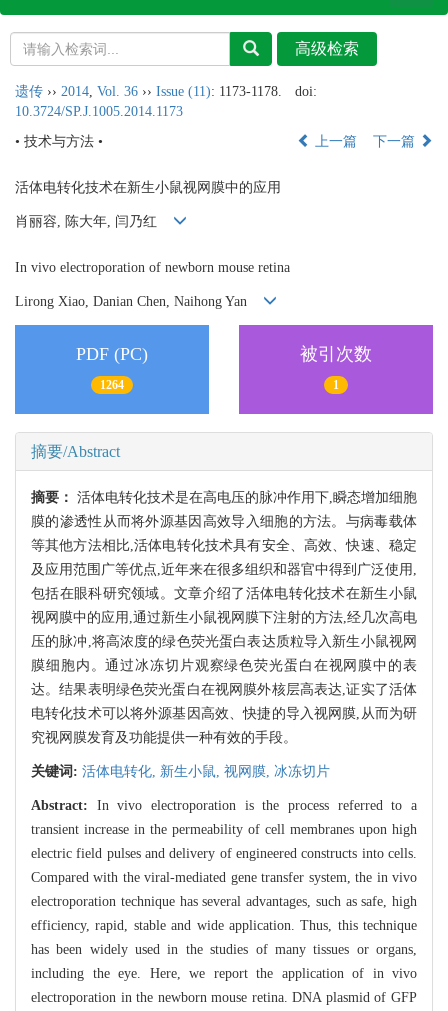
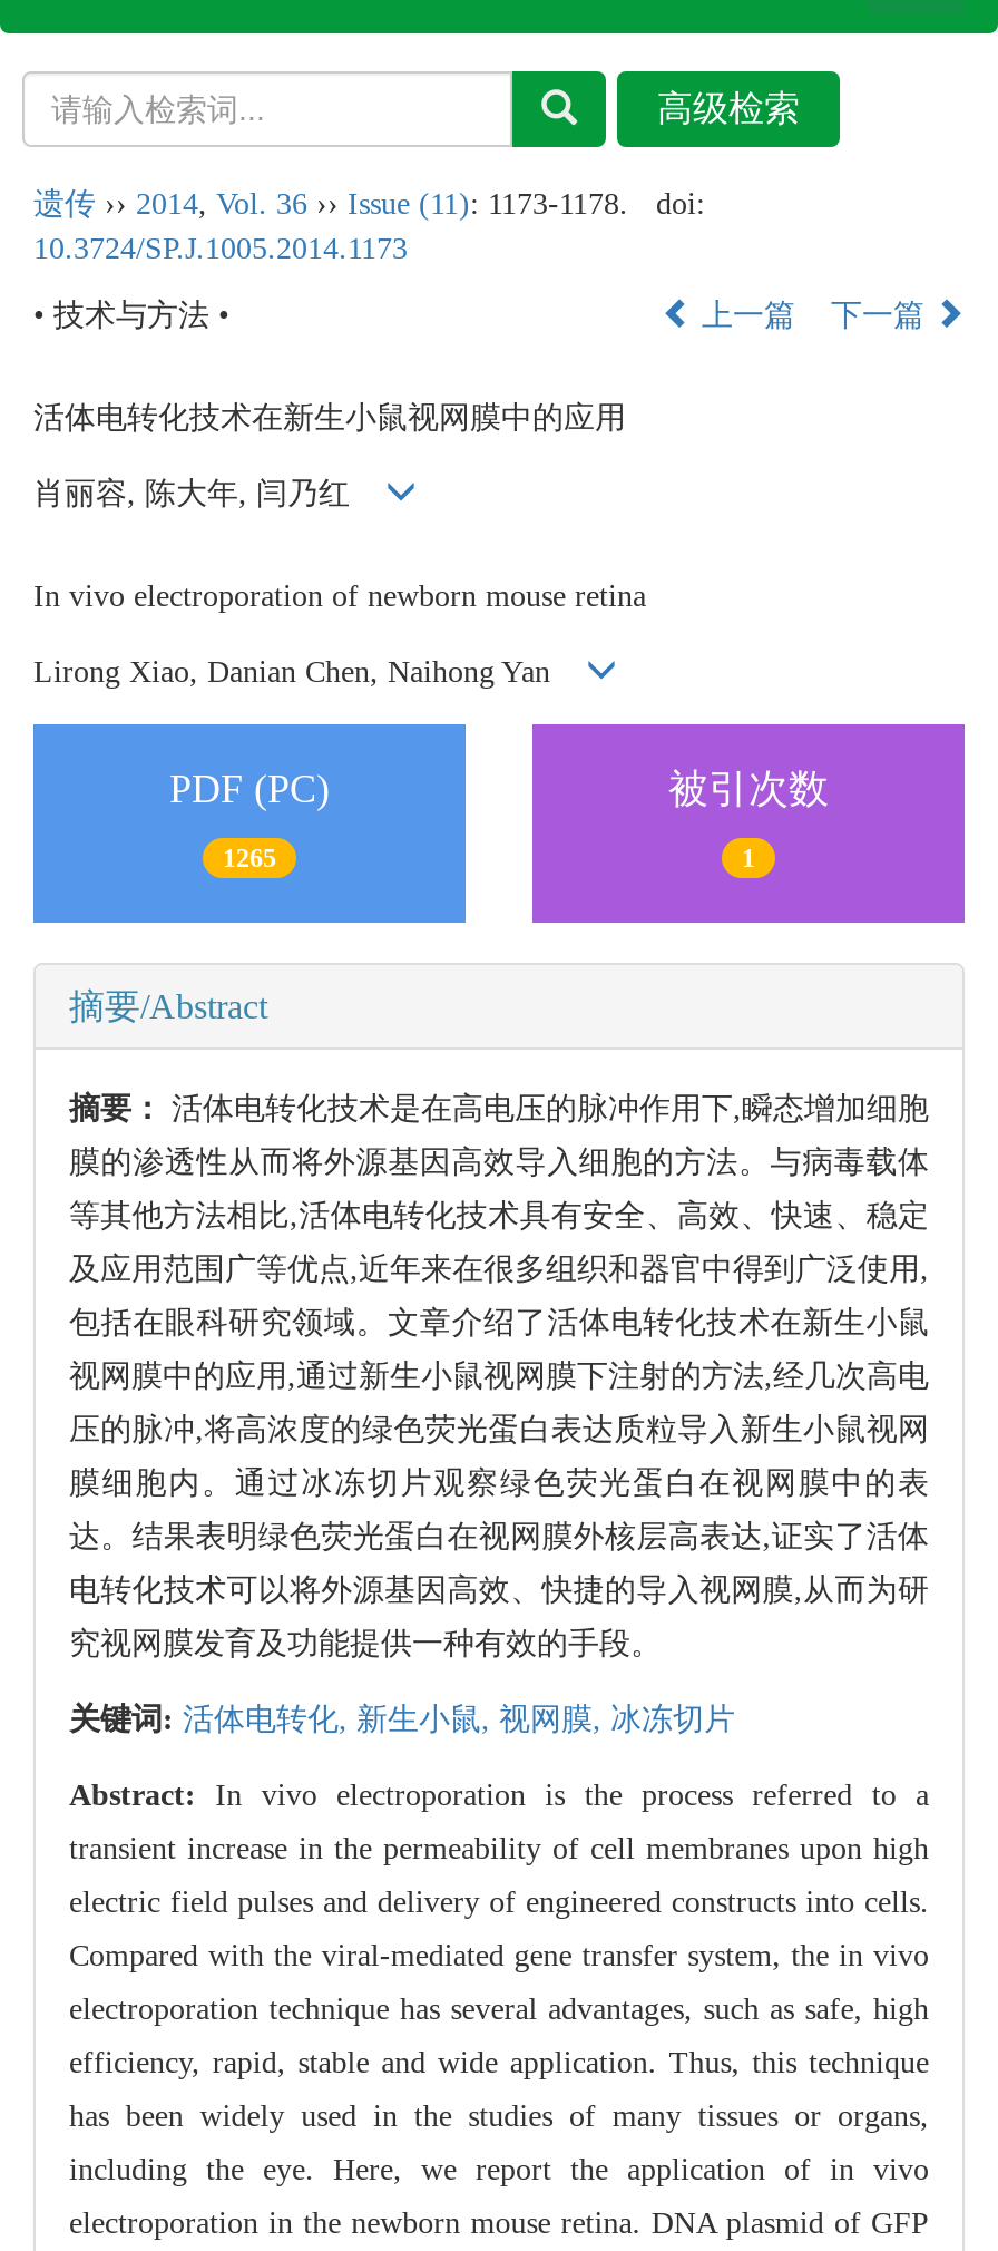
- 1264
+ 1265
